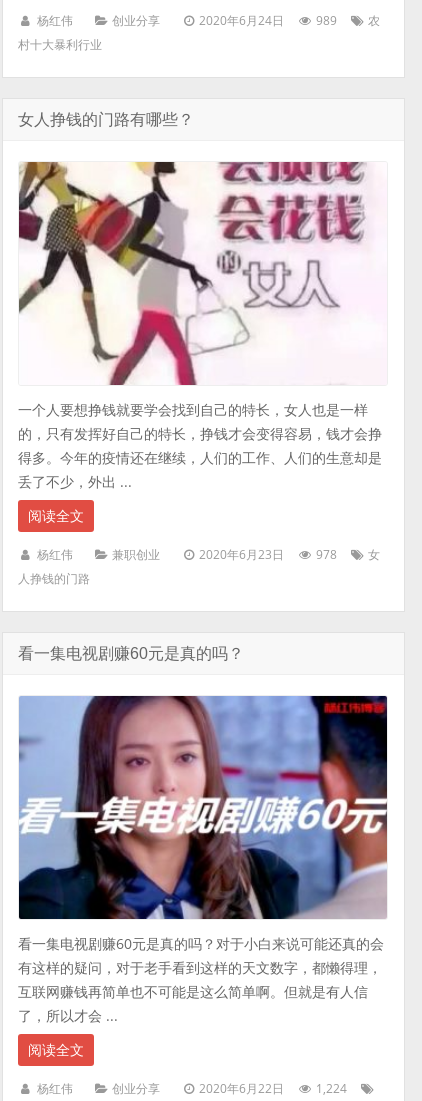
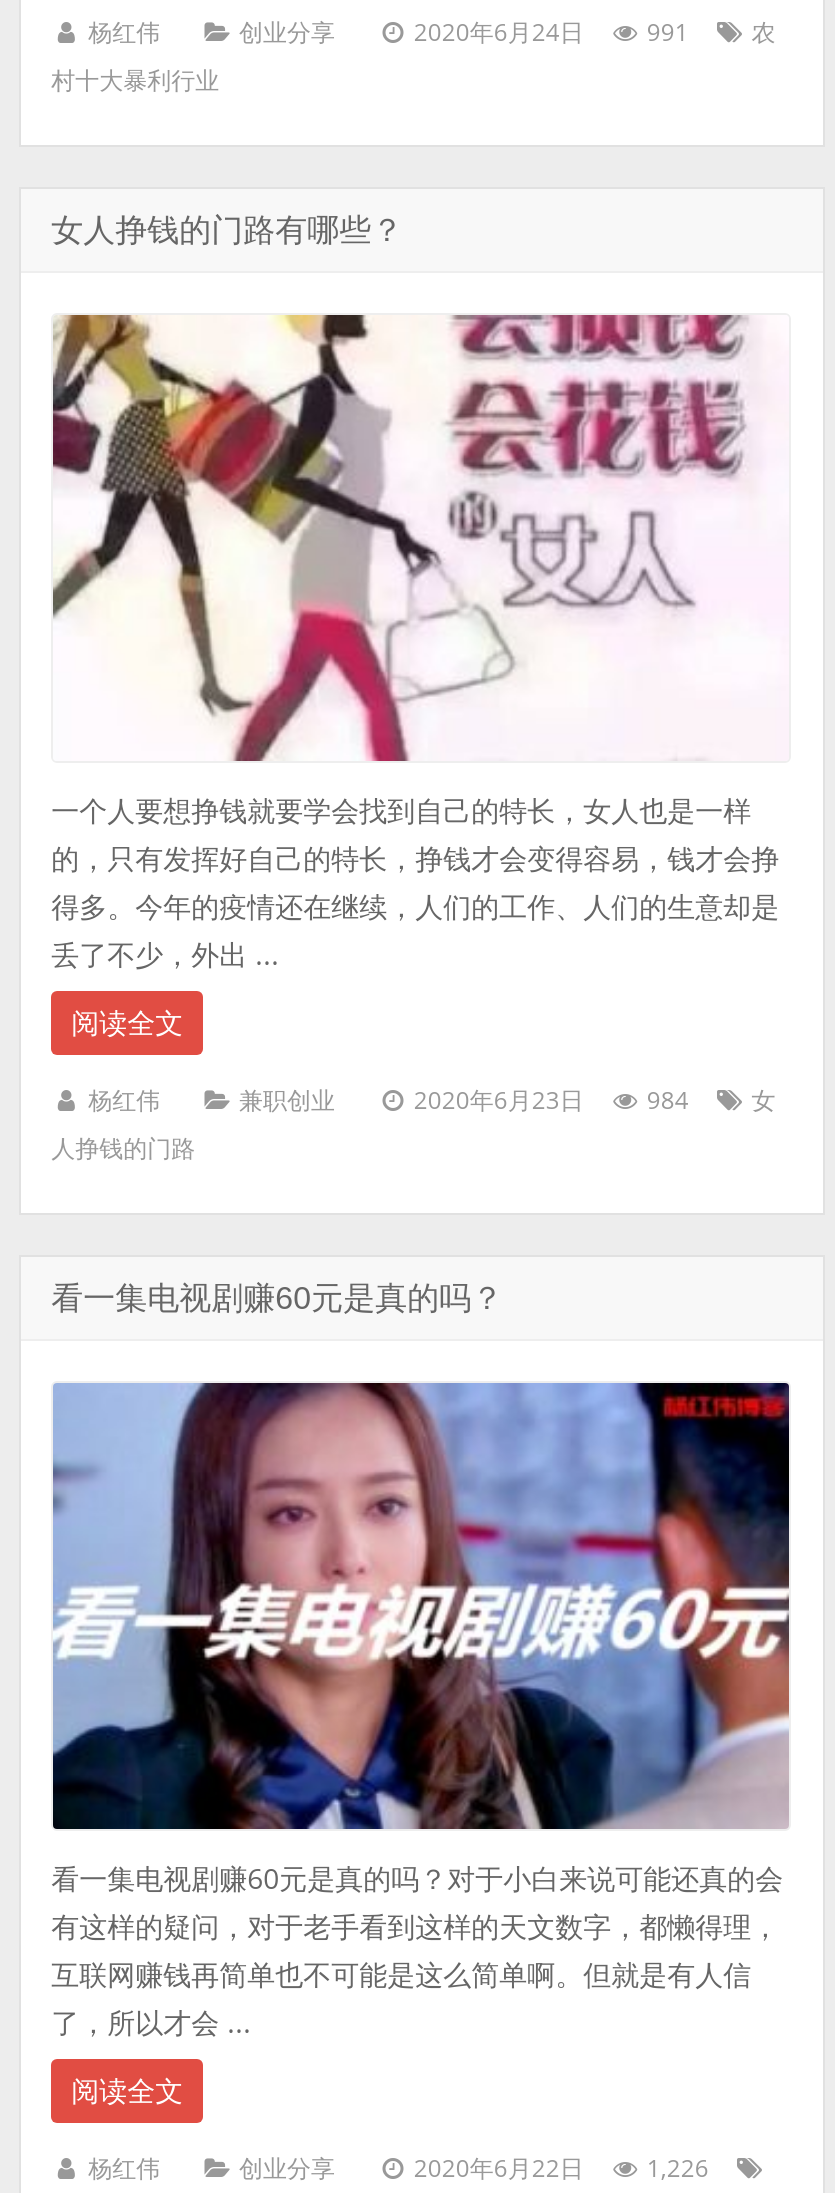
- 2020年6月24日 989
+ 2020年6月24日 991

- 2020年6月23日 978
+ 2020年6月23日 984

- 2020年6月22日 1,224
+ 2020年6月22日 1,226
